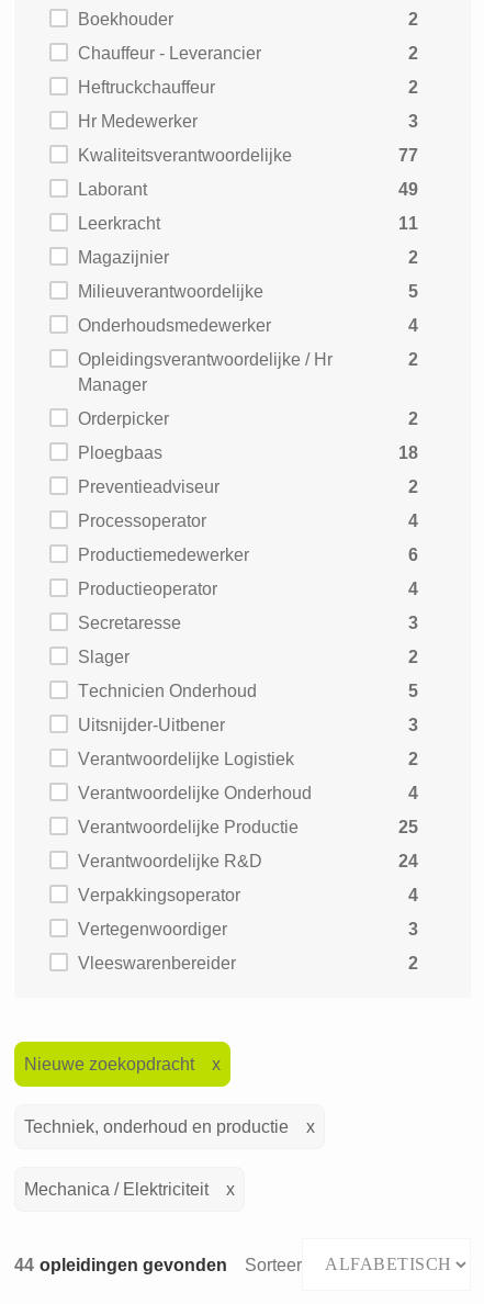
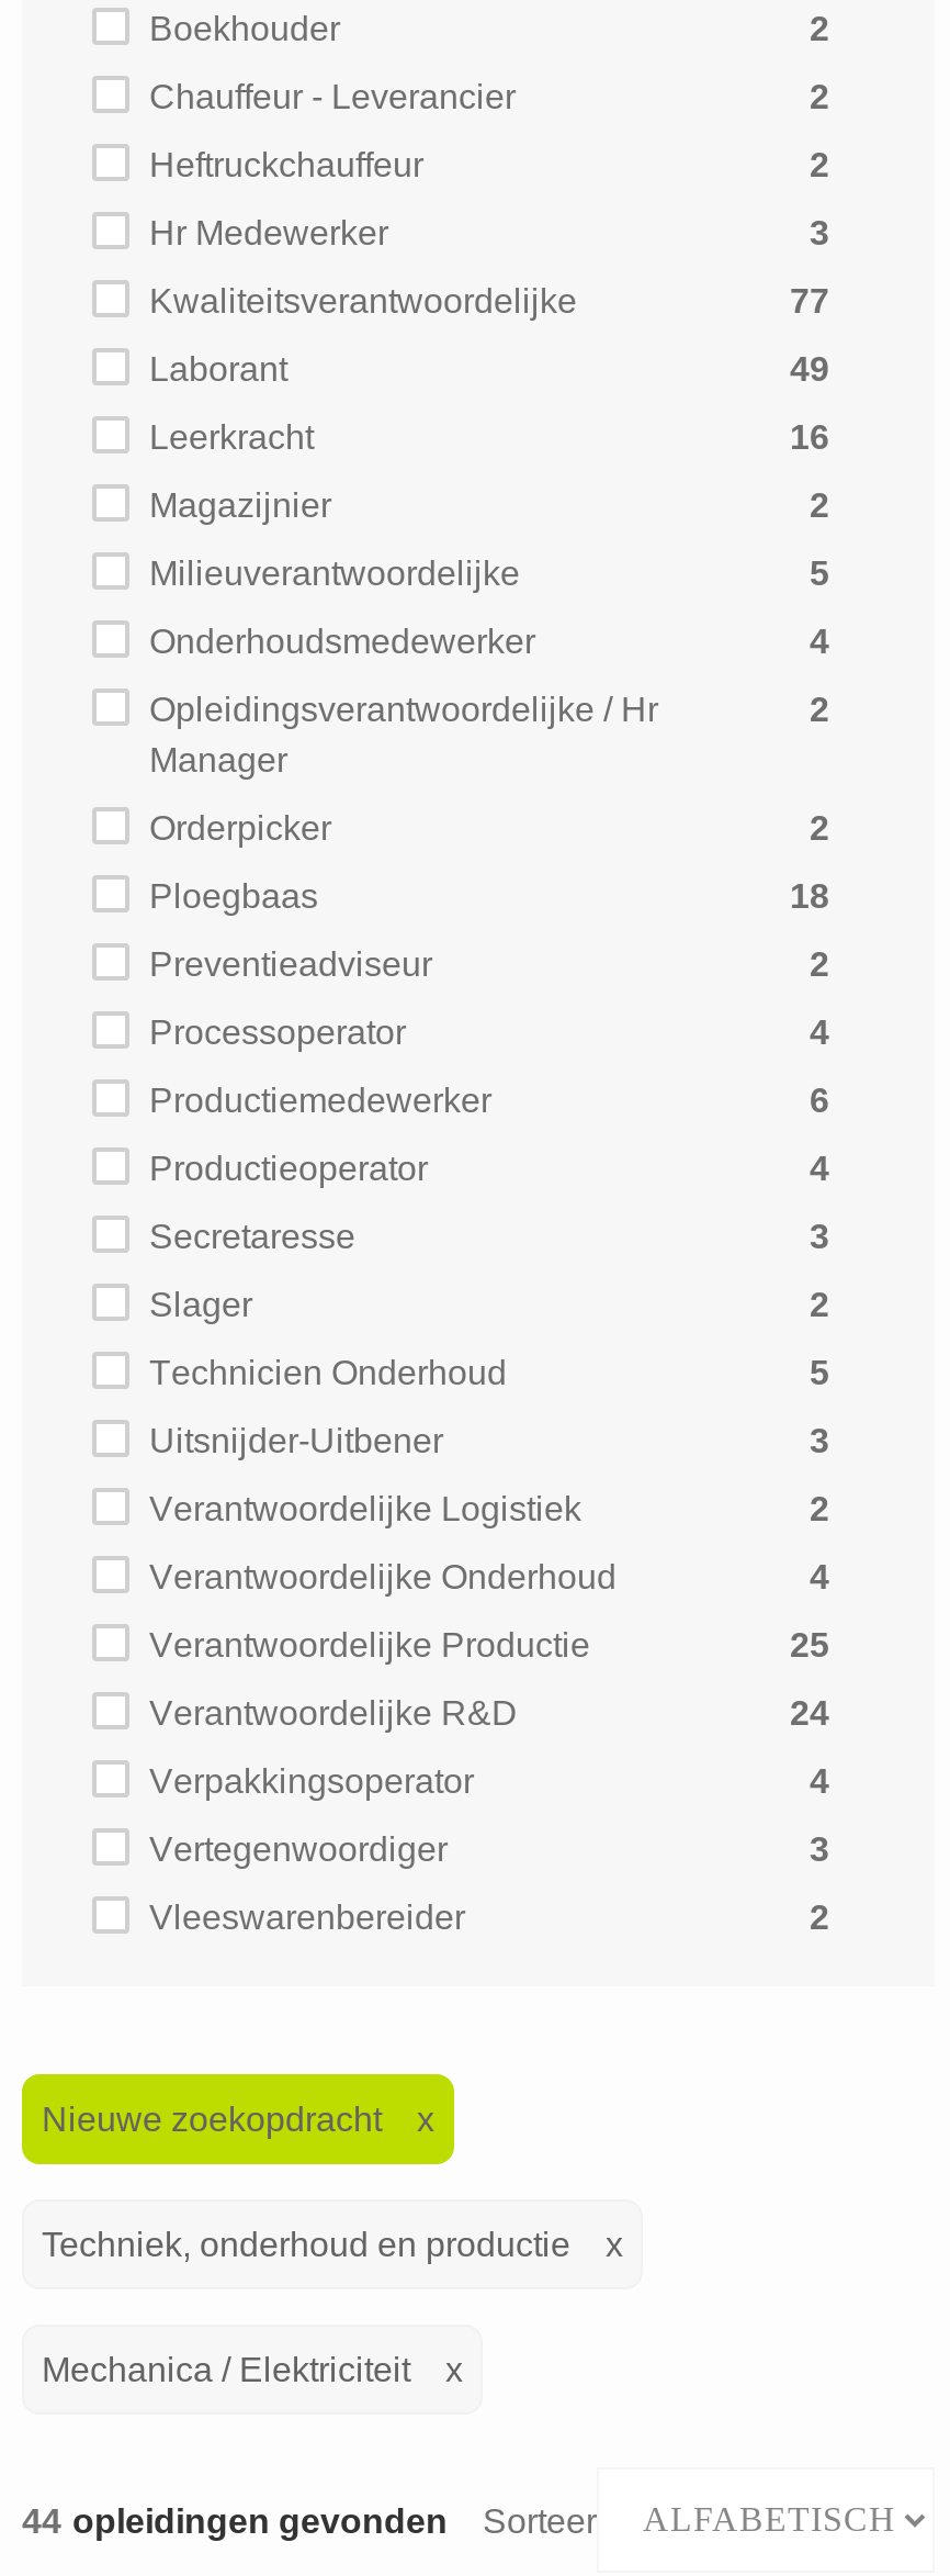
- 11
+ 16
